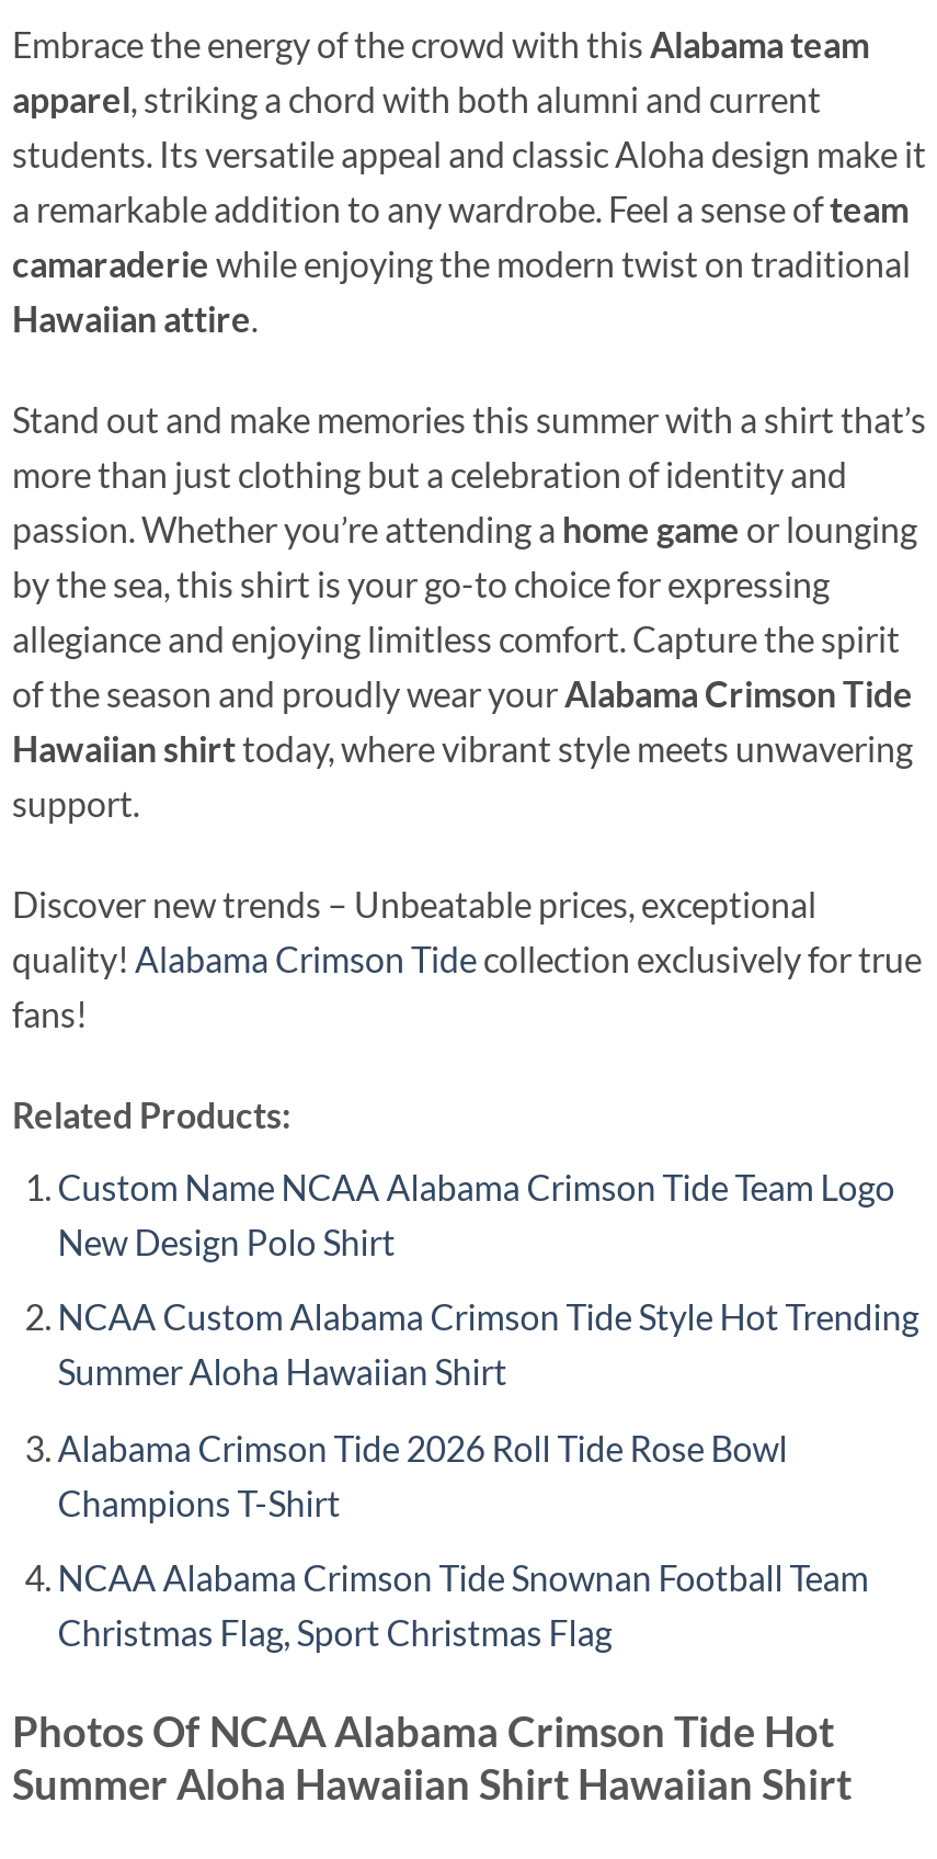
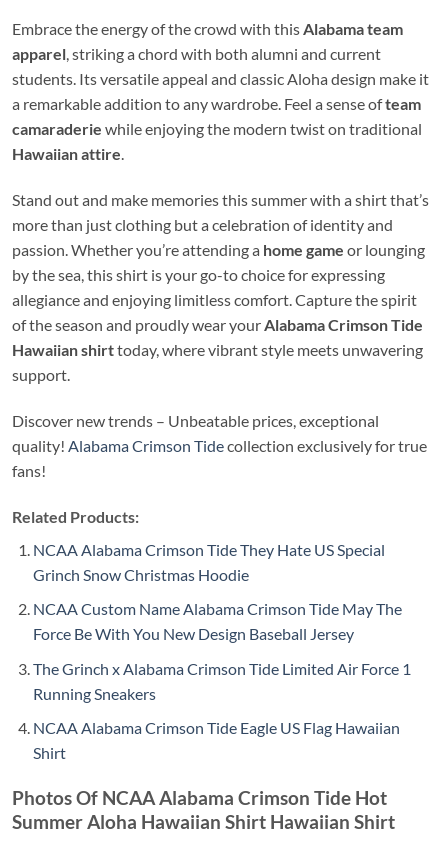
- Custom Name NCAA Alabama Crimson Tide Team Logo
- New Design Polo Shirt
+ NCAA Alabama Crimson Tide They Hate US Special
+ Grinch Snow Christmas Hoodie

- NCAA Custom Alabama Crimson Tide Style Hot Trending
- Summer Aloha Hawaiian Shirt
+ NCAA Custom Name Alabama Crimson Tide May The
+ Force Be With You New Design Baseball Jersey

- Alabama Crimson Tide 2026 Roll Tide Rose Bowl
- Champions T-Shirt
+ The Grinch x Alabama Crimson Tide Limited Air Force 1
+ Running Sneakers

- NCAA Alabama Crimson Tide Snownan Football Team
- Christmas Flag, Sport Christmas Flag
+ NCAA Alabama Crimson Tide Eagle US Flag Hawaiian
+ Shirt
